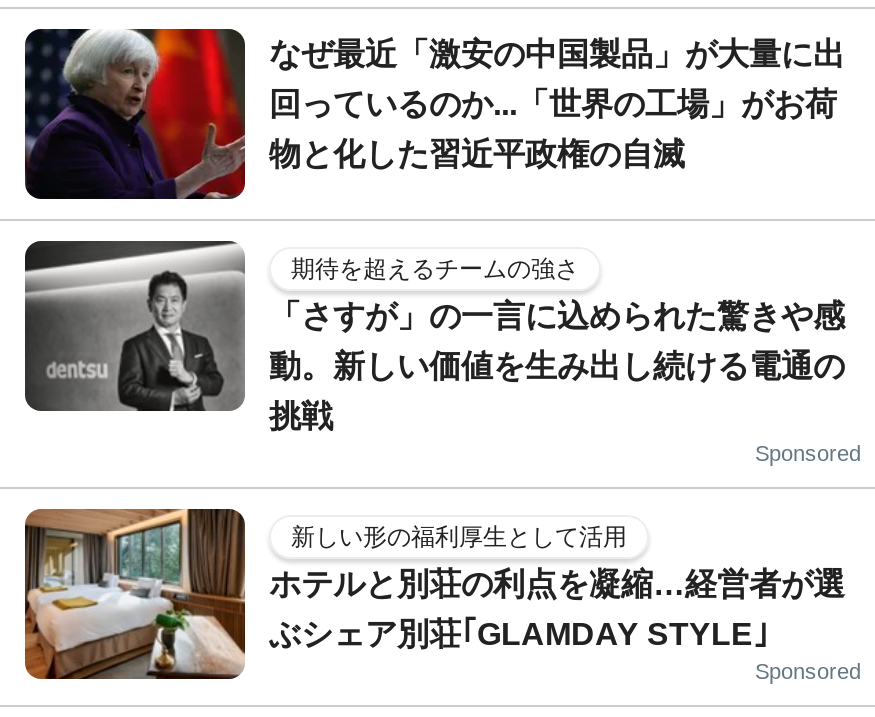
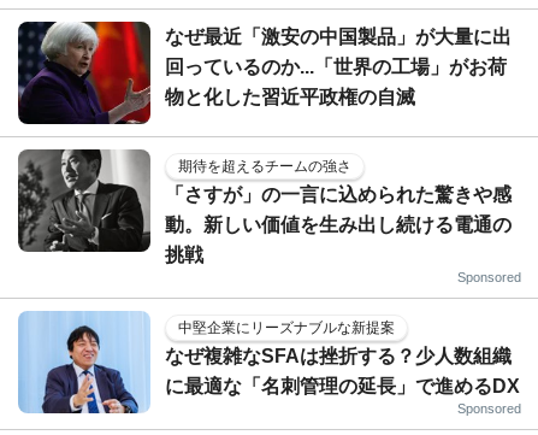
- [image]
+ [image]

- [image]
- ホテルと別荘の利点を凝縮…経営者が選
+ [image]
+ なぜ複雑なSFAは挫折する？少人数組織

- 新しい形の福利厚生として活用
+ 中堅企業にリーズナブルな新提案

- ぶシェア別荘｢GLAMDAY STYLE｣
+ に最適な「名刺管理の延長」で進めるDX
